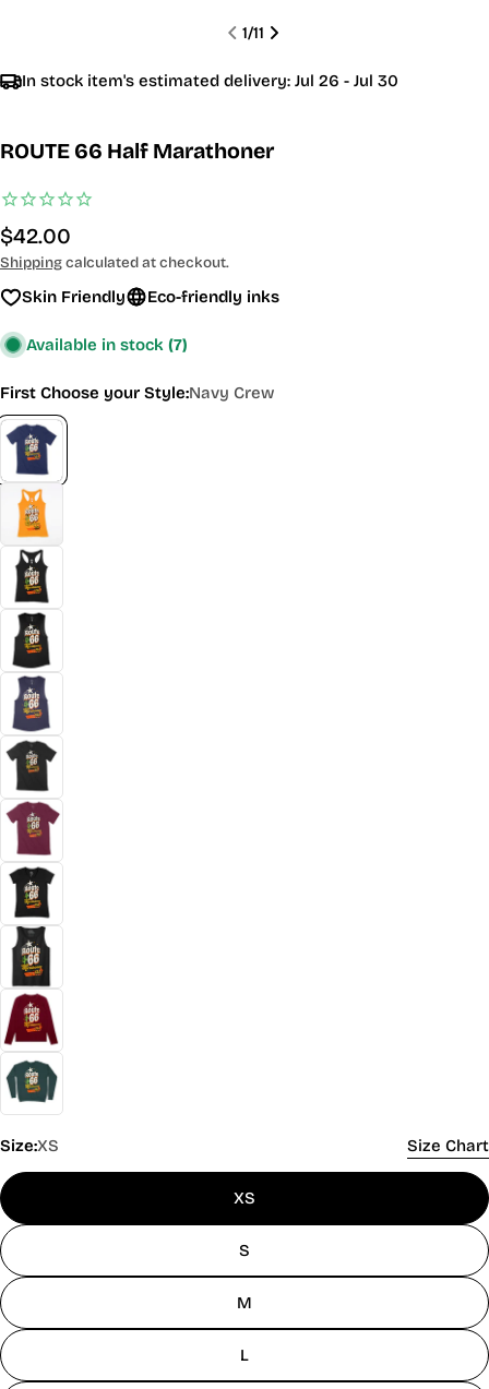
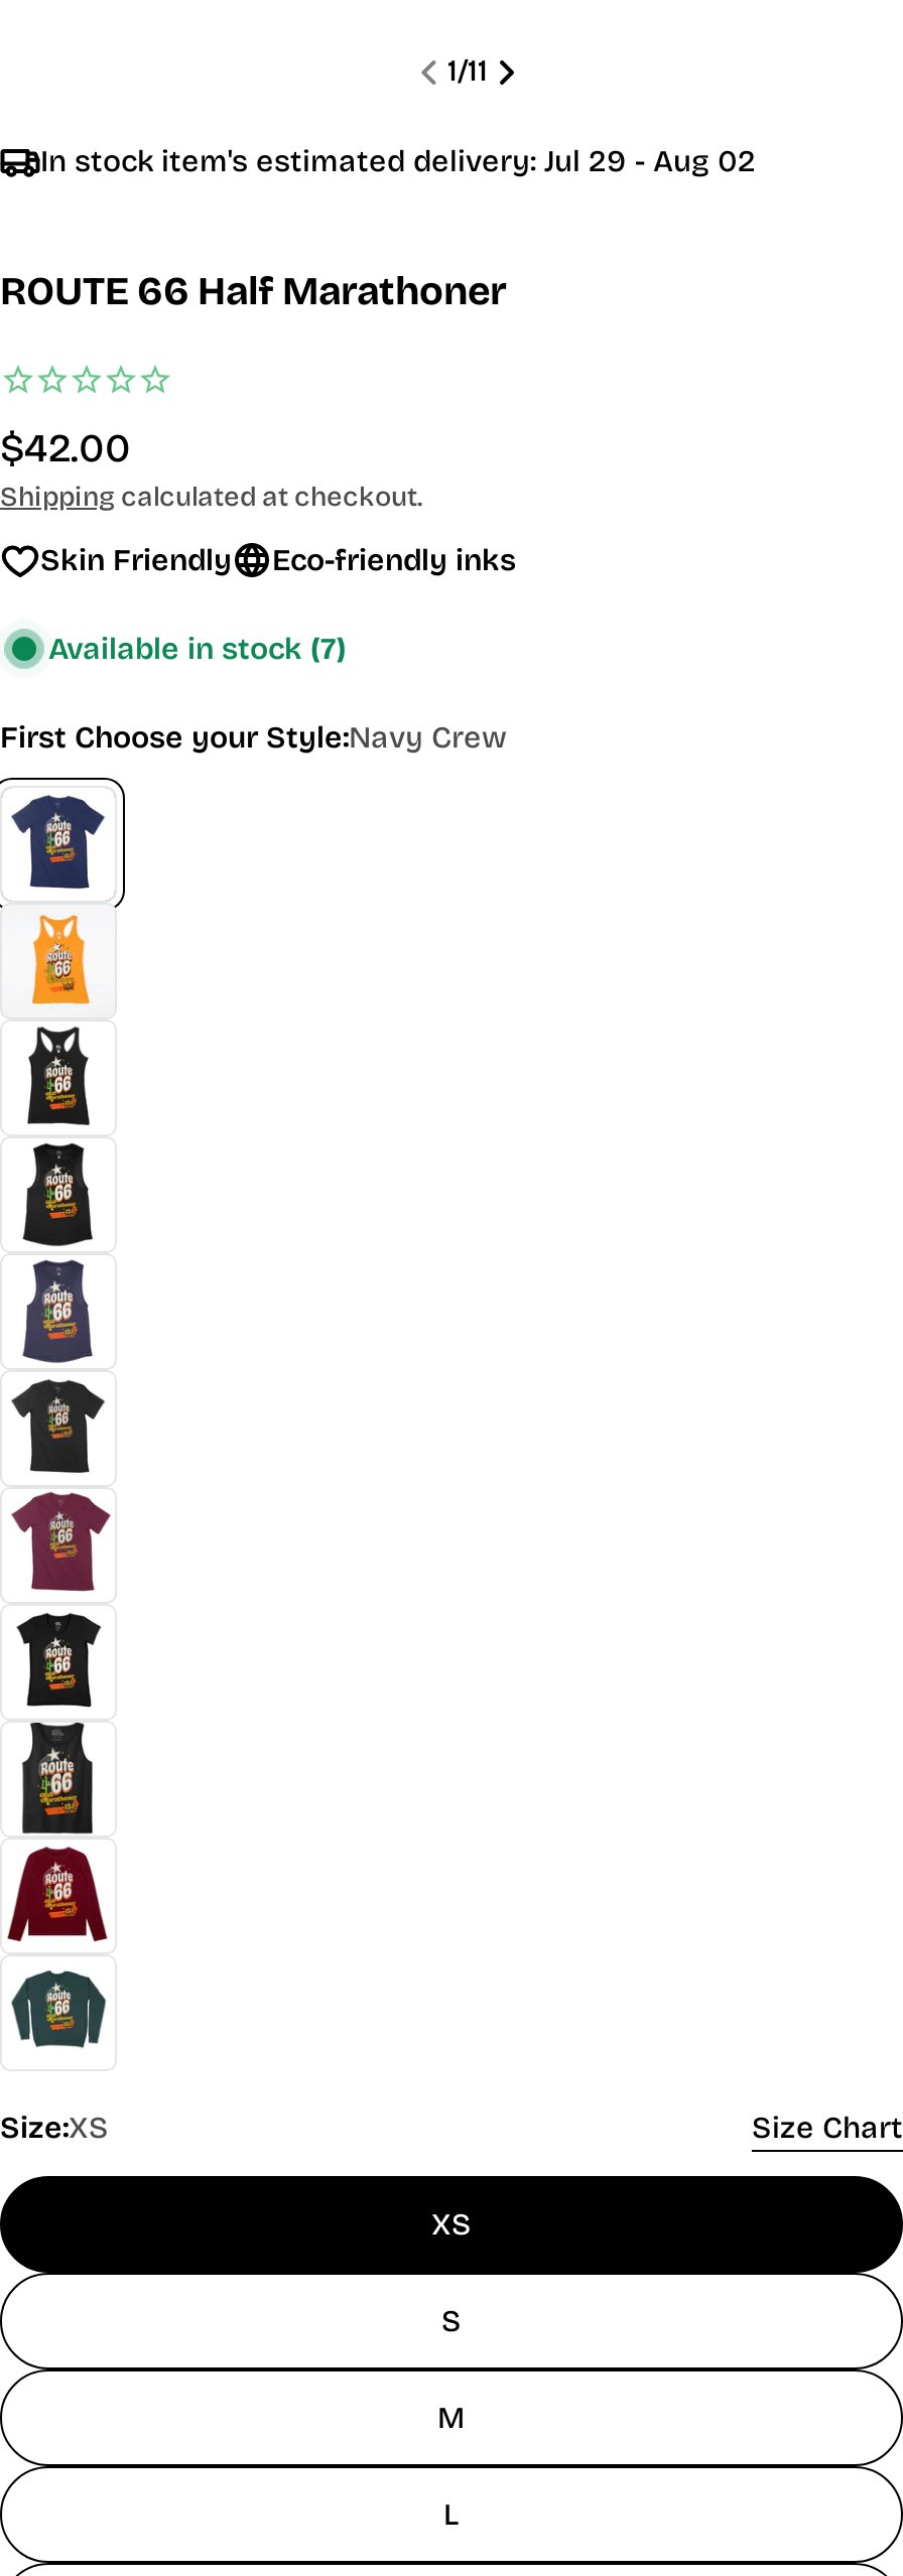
- In stock item's estimated delivery: Jul 26 - Jul 30
+ In stock item's estimated delivery: Jul 29 - Aug 02
